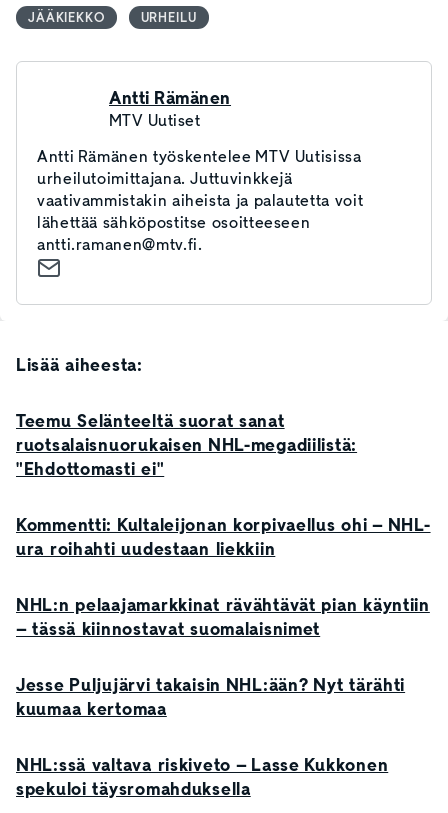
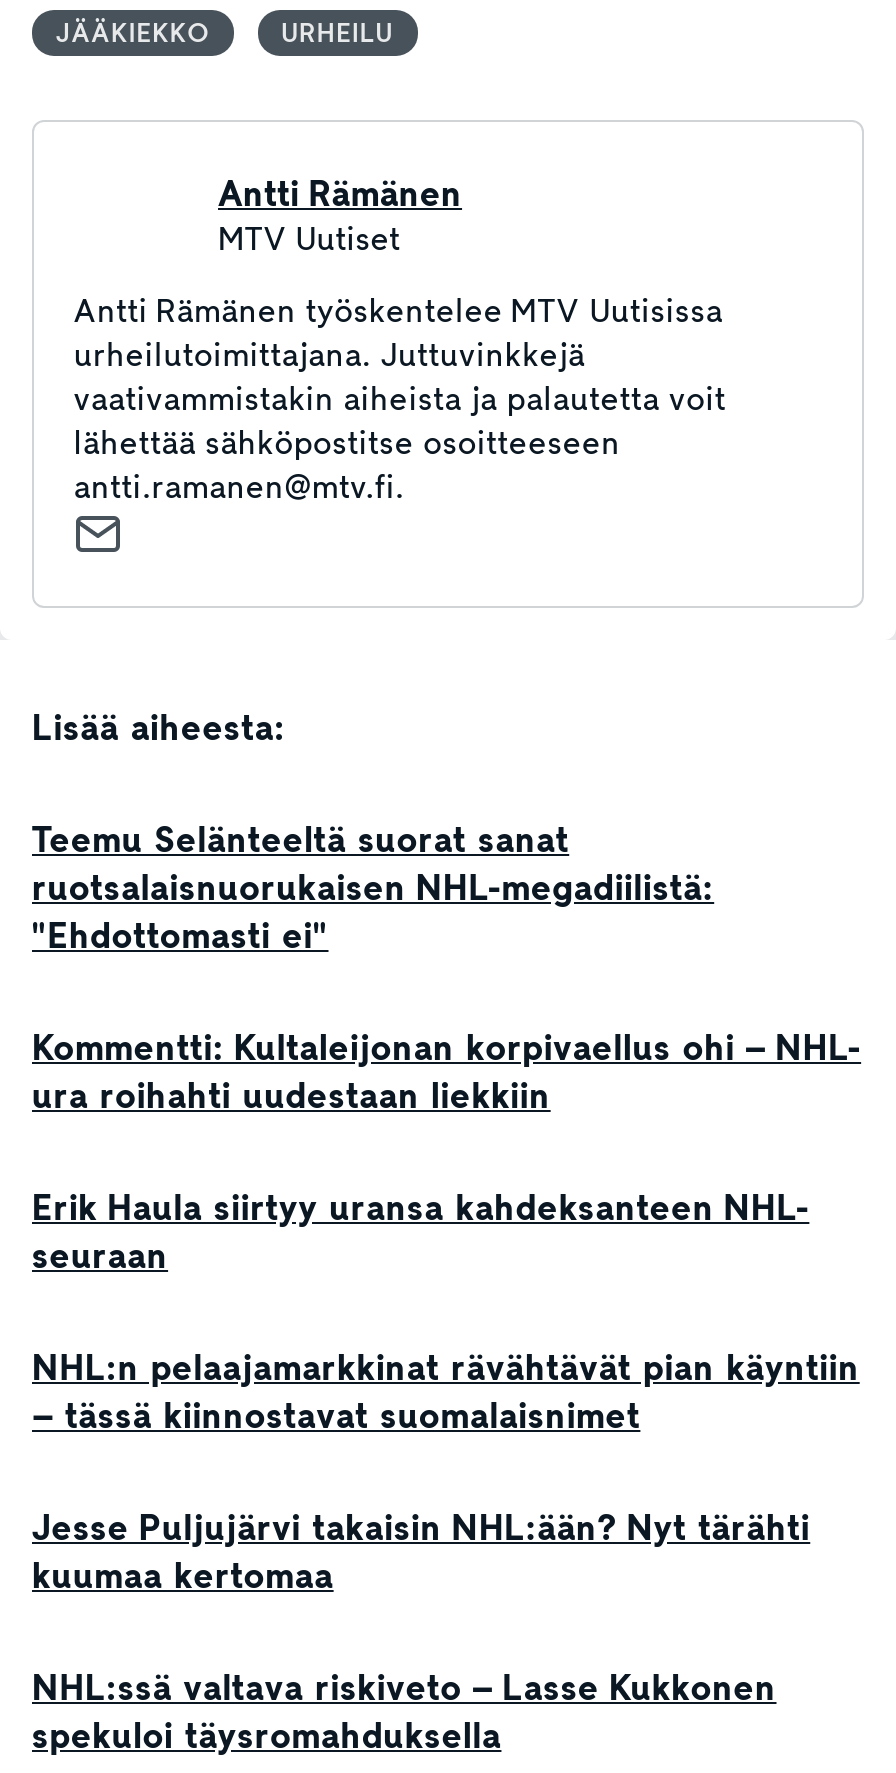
+ Erik Haula siirtyy uransa kahdeksanteen NHL-
+ seuraan
